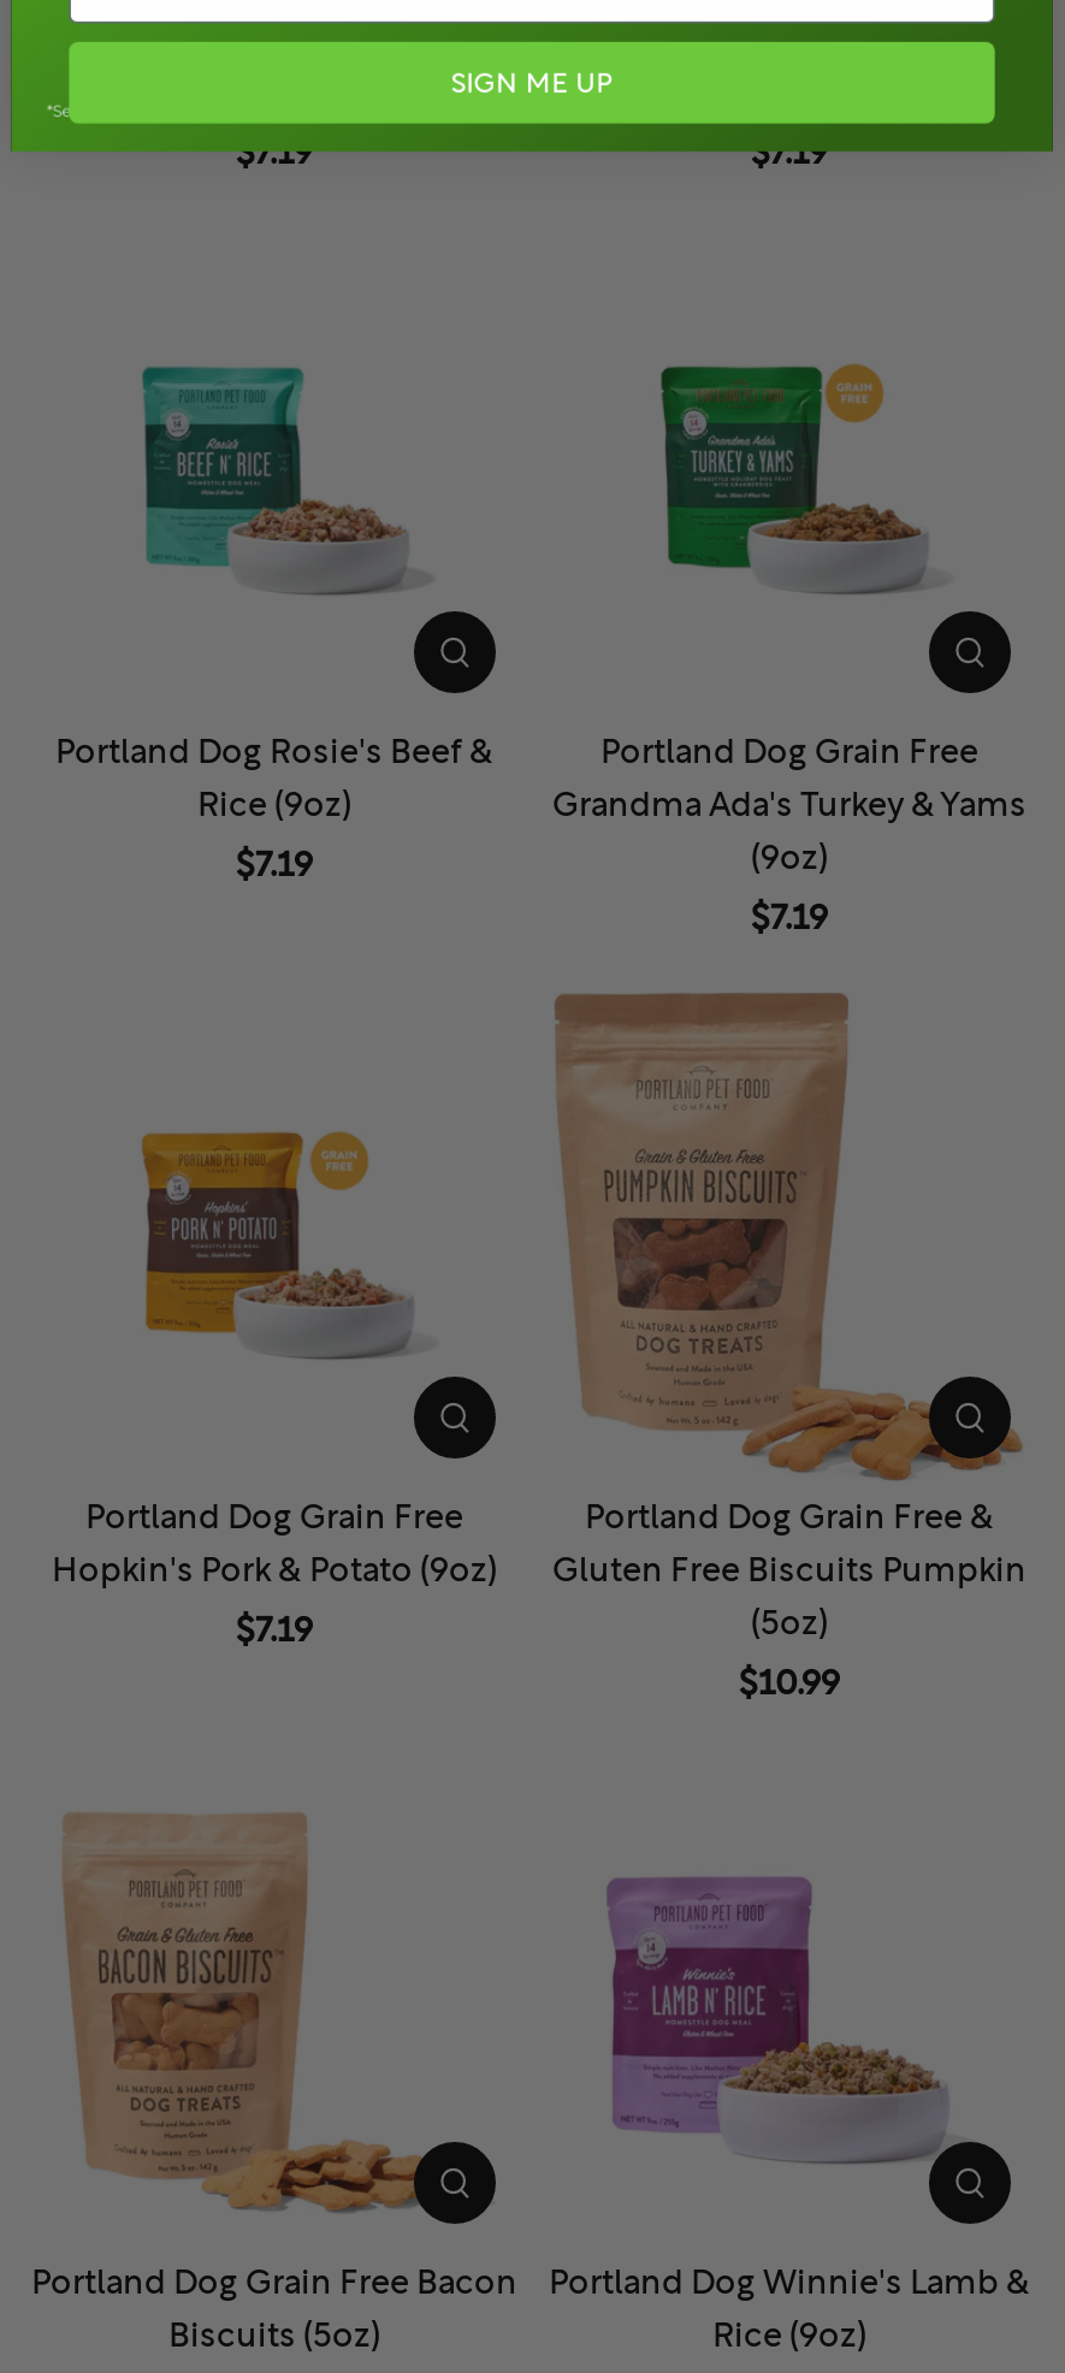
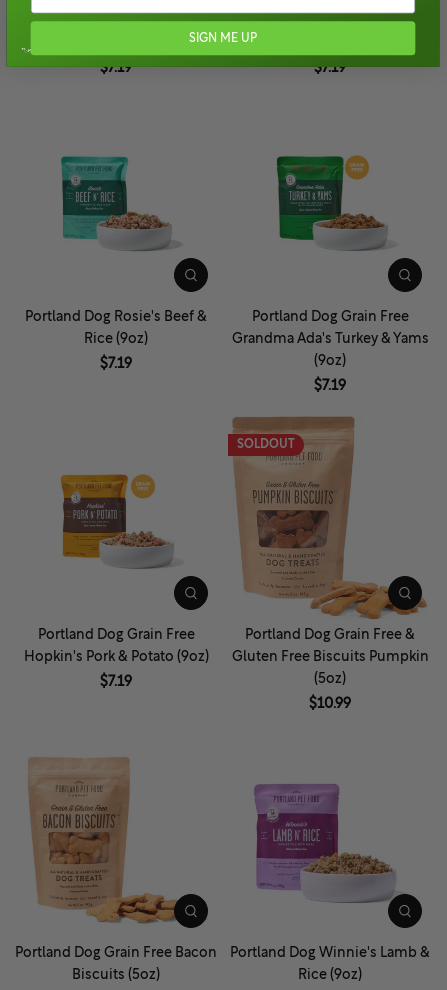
+ SOLDOUT
